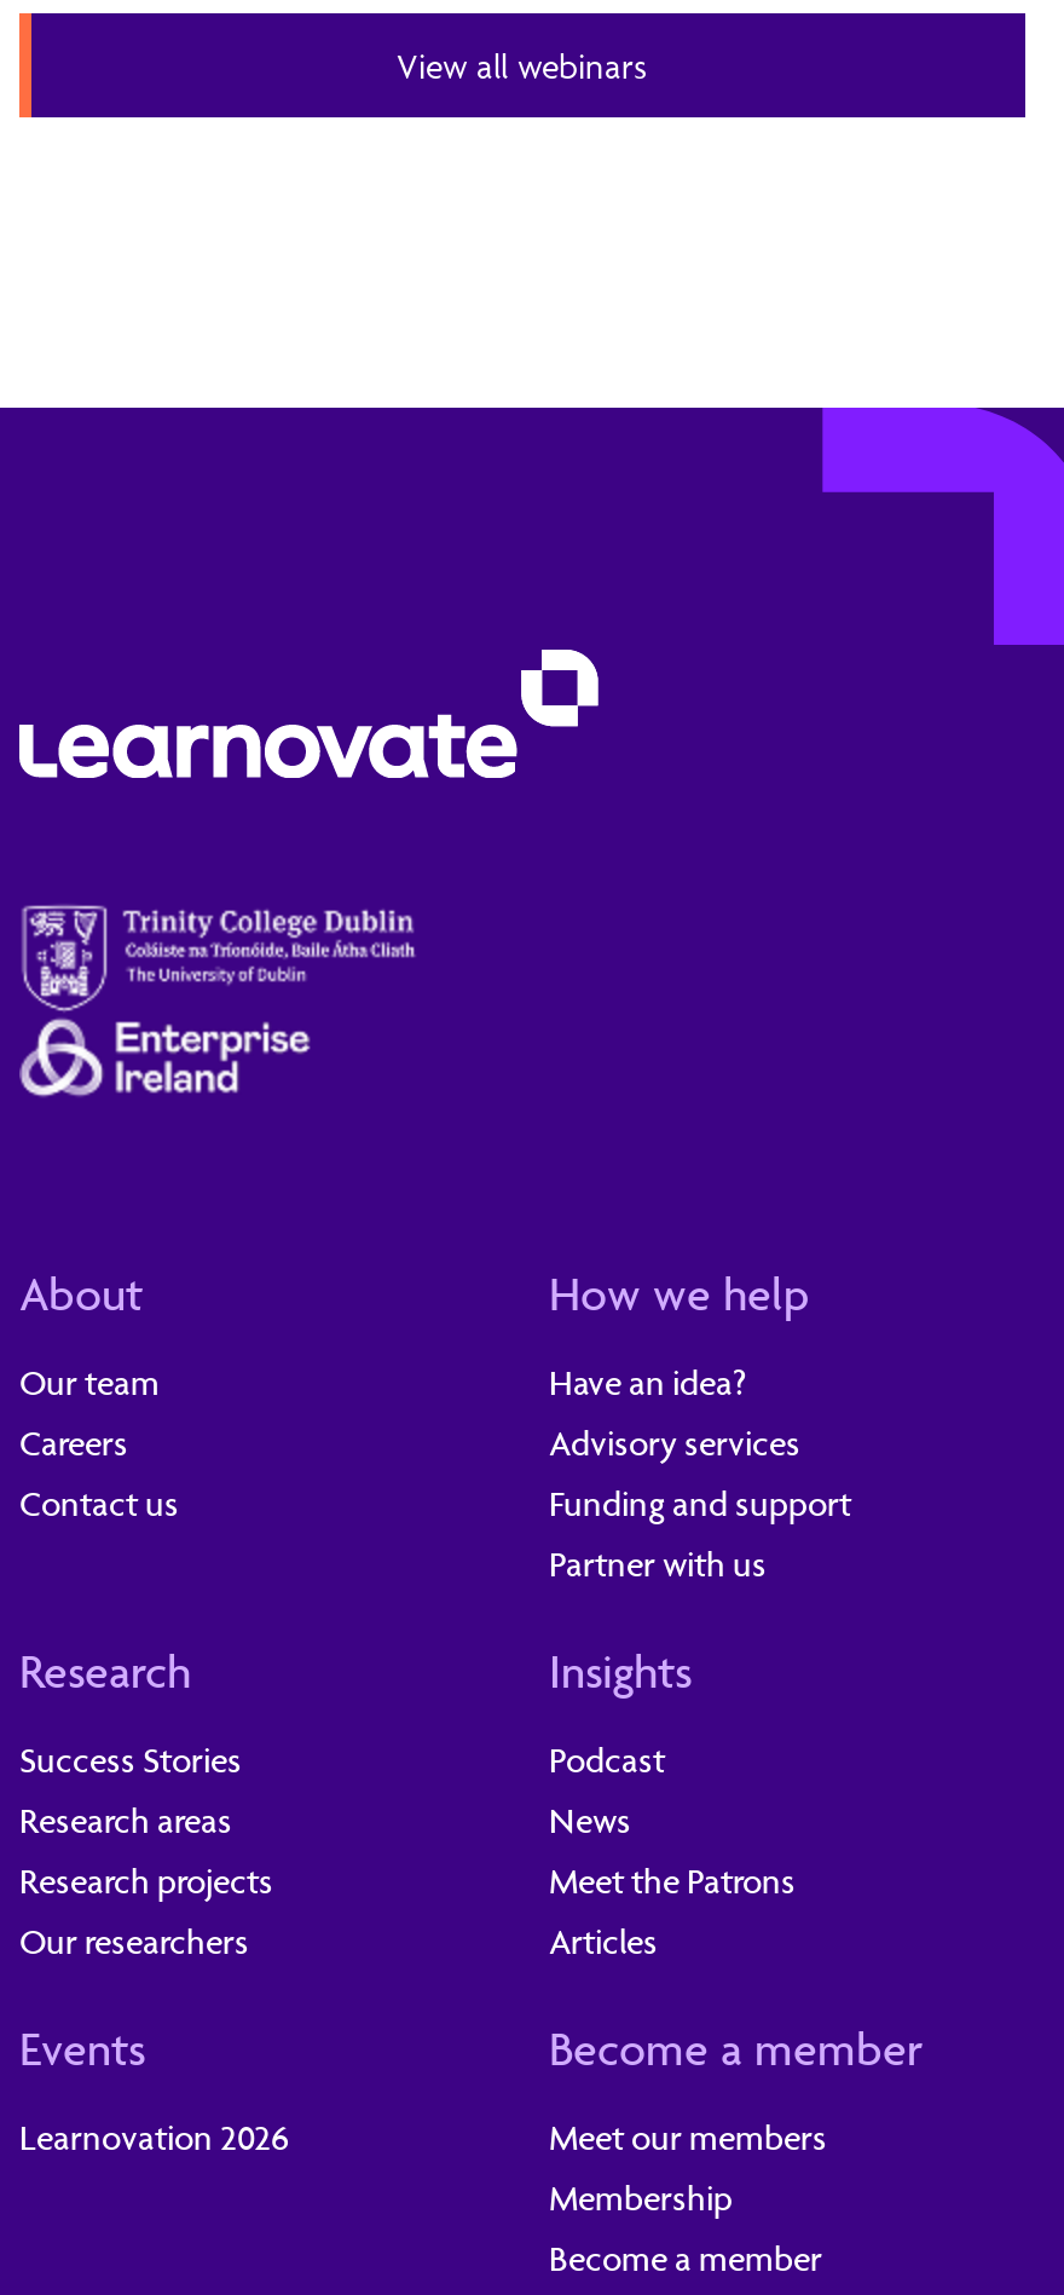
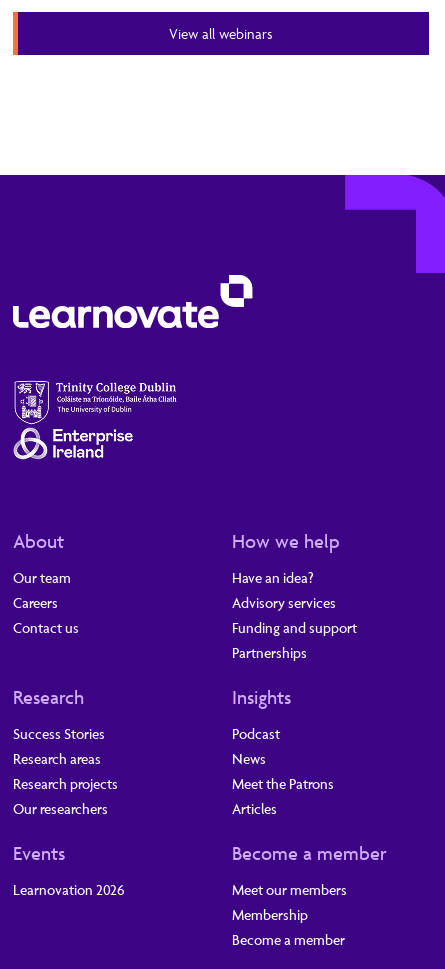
- Partner with us
+ Partnerships
